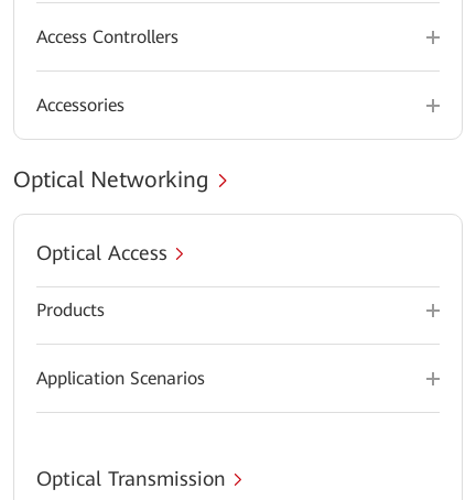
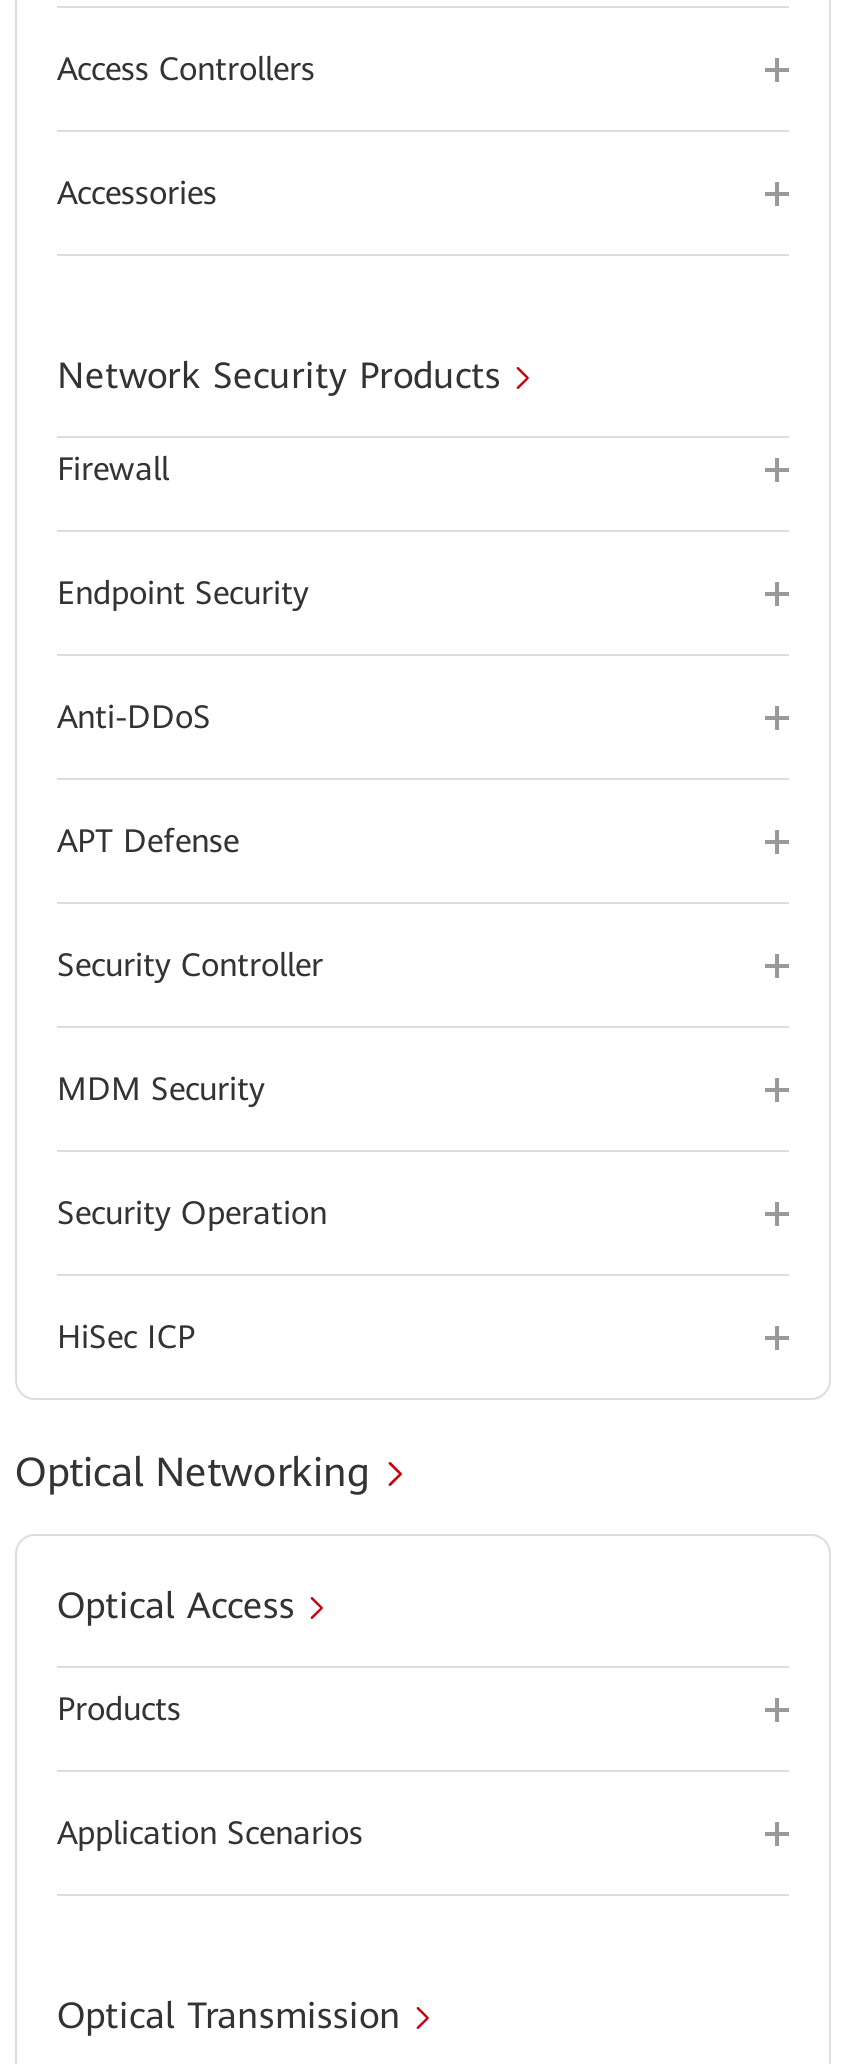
+ Network Security Products
+ Firewall
+ Endpoint Security
+ Anti-DDoS
+ APT Defense
+ Security Controller
+ MDM Security
+ Security Operation
+ HiSec ICP
